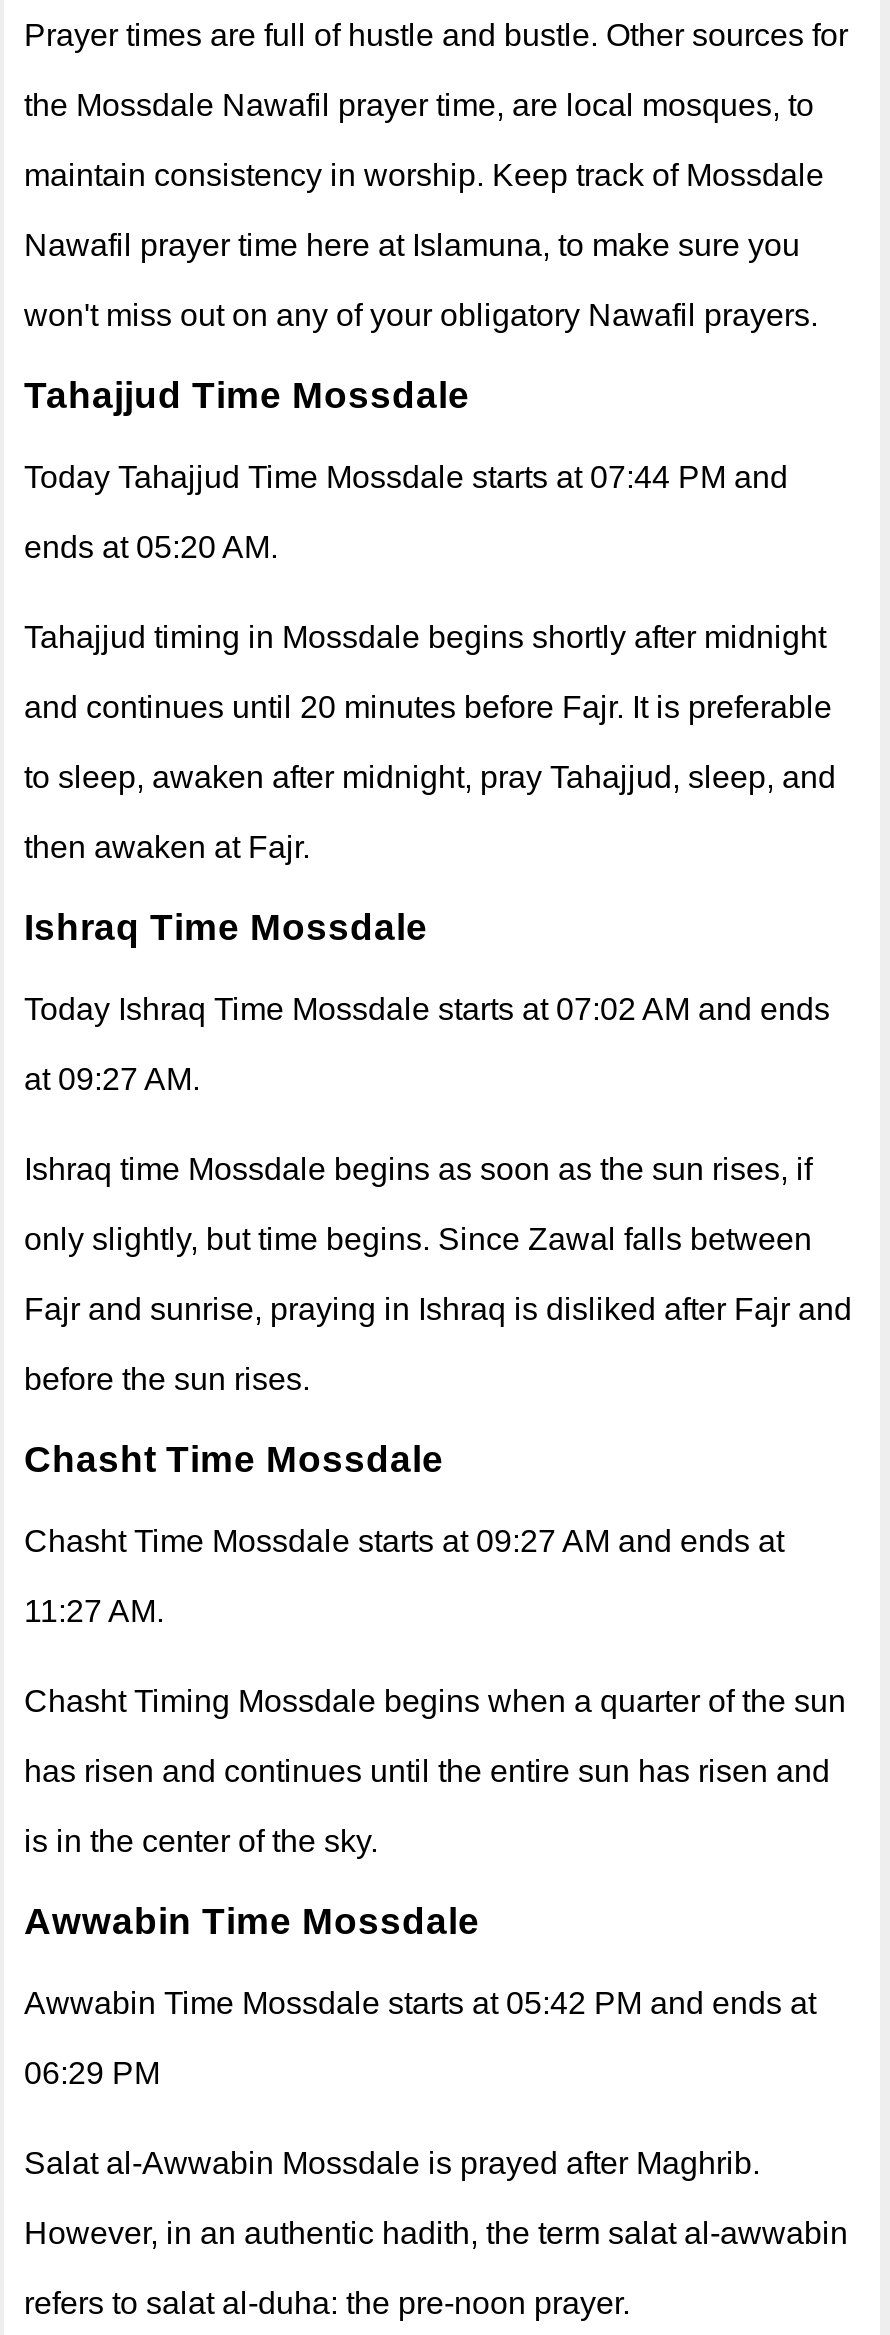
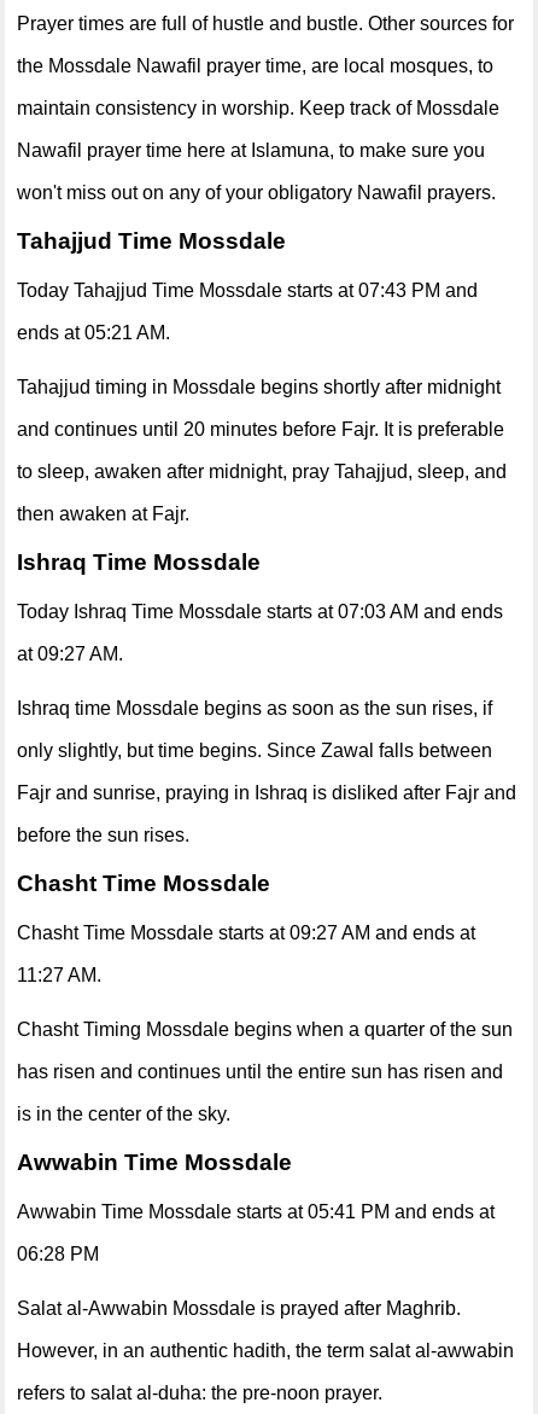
- Today Tahajjud Time Mossdale starts at 07:44 PM and
+ Today Tahajjud Time Mossdale starts at 07:43 PM and

- ends at 05:20 AM.
+ ends at 05:21 AM.

- Today Ishraq Time Mossdale starts at 07:02 AM and ends
+ Today Ishraq Time Mossdale starts at 07:03 AM and ends

- Awwabin Time Mossdale starts at 05:42 PM and ends at
+ Awwabin Time Mossdale starts at 05:41 PM and ends at

- 06:29 PM
+ 06:28 PM
